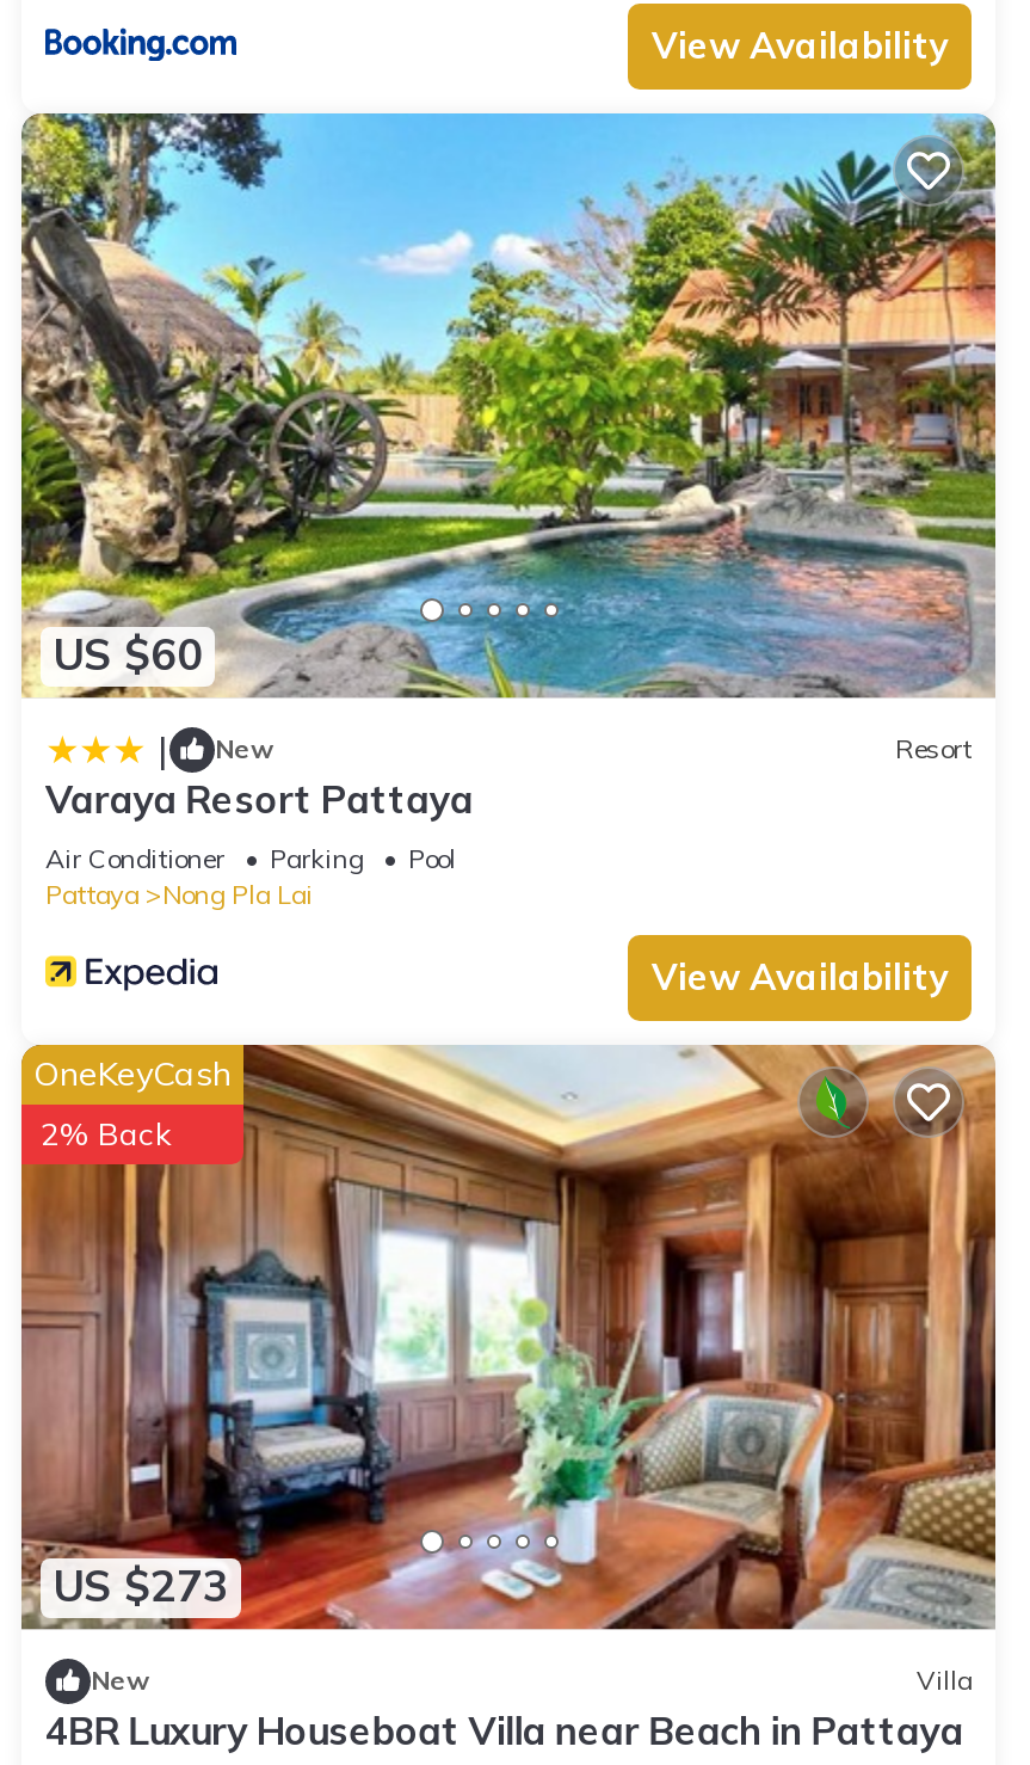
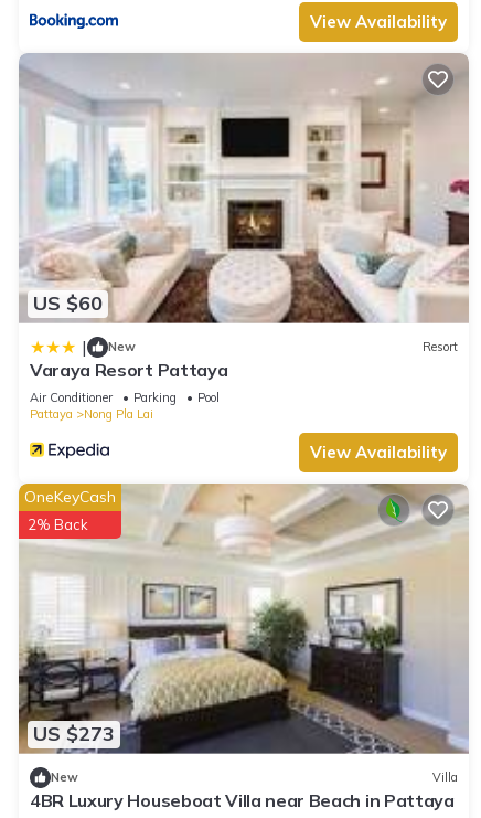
- [image]
+ [image]

- [image]
+ [image]
